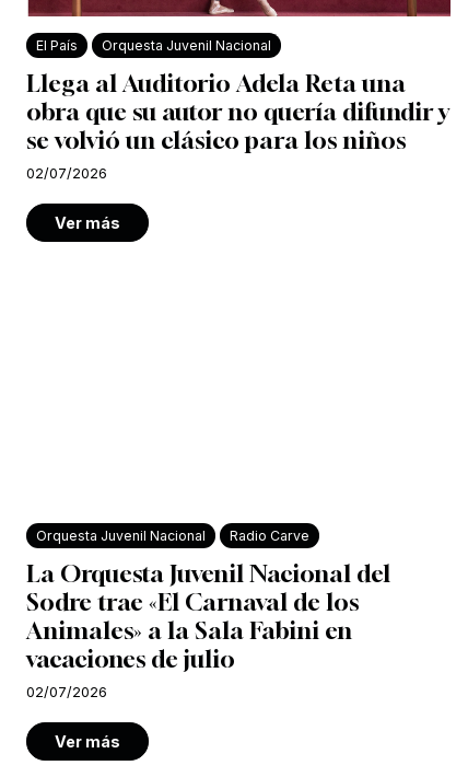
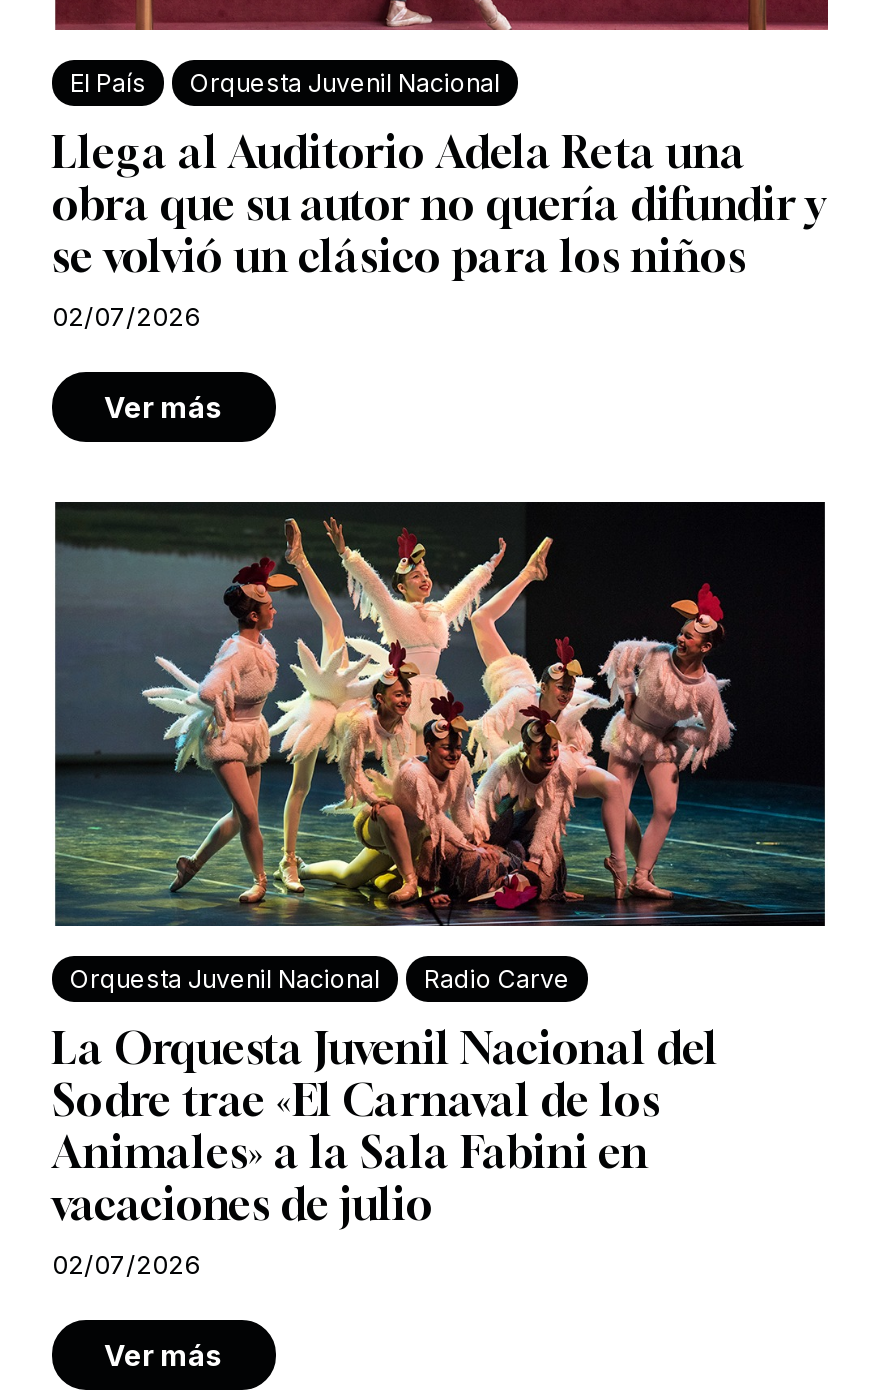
+ [image]
